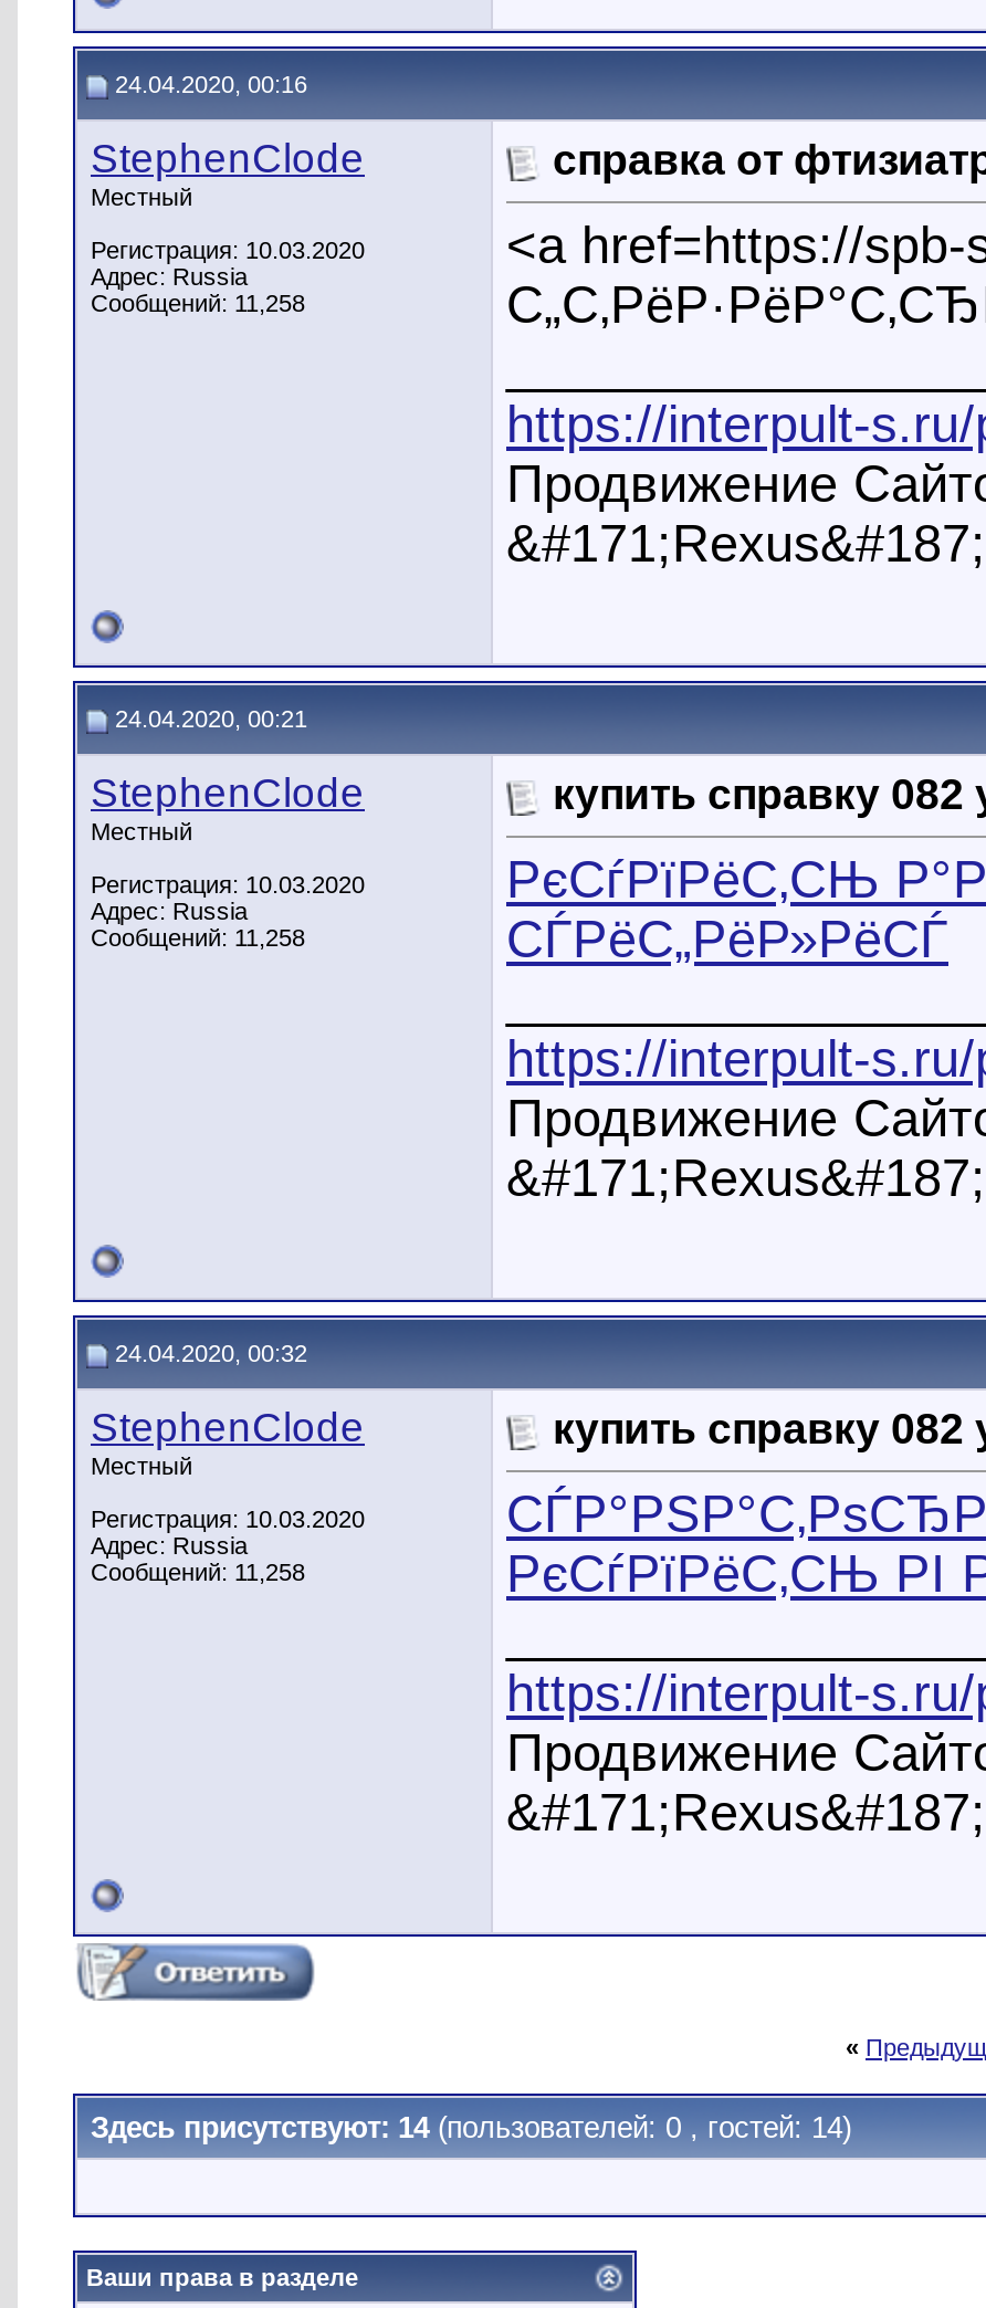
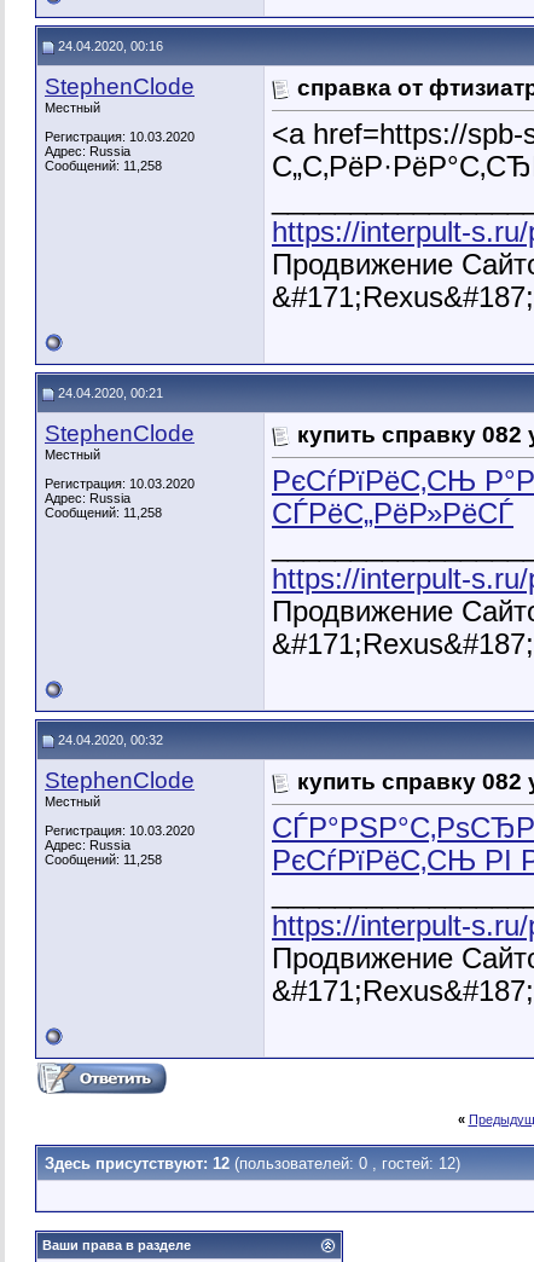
- Здесь присутствуют: 14 (пользователей: 0 , гостей: 14)
+ Здесь присутствуют: 12 (пользователей: 0 , гостей: 12)
